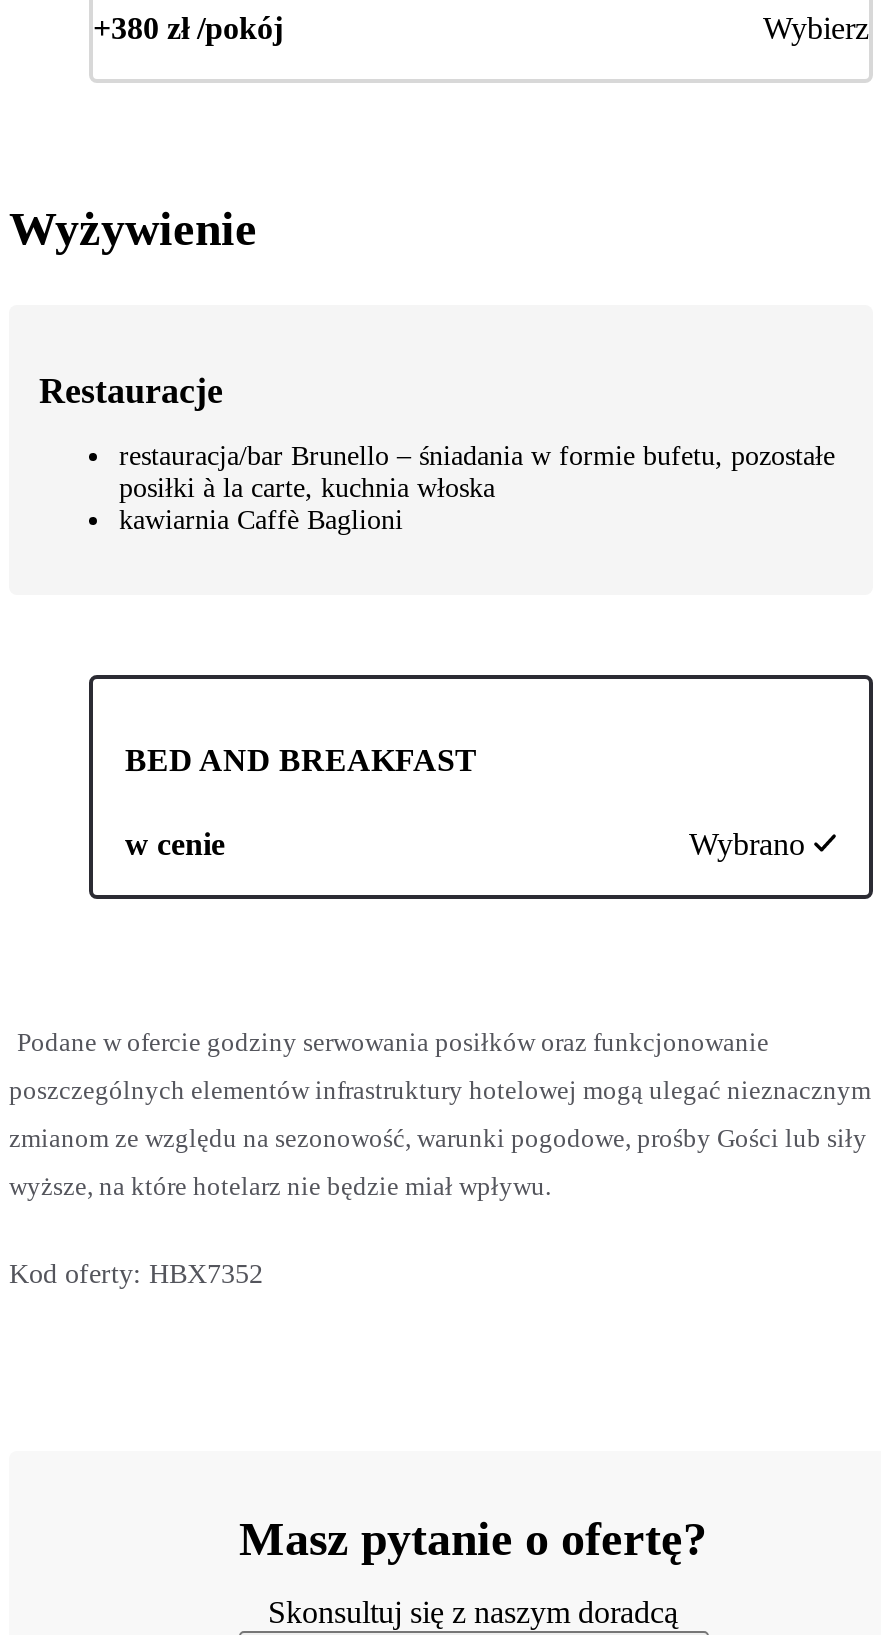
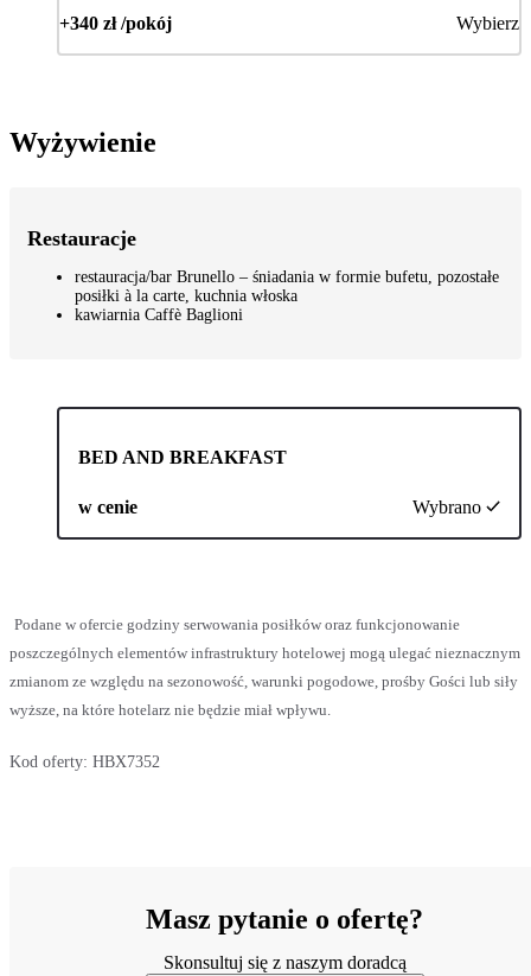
- +380 zł /pokój
+ +340 zł /pokój
